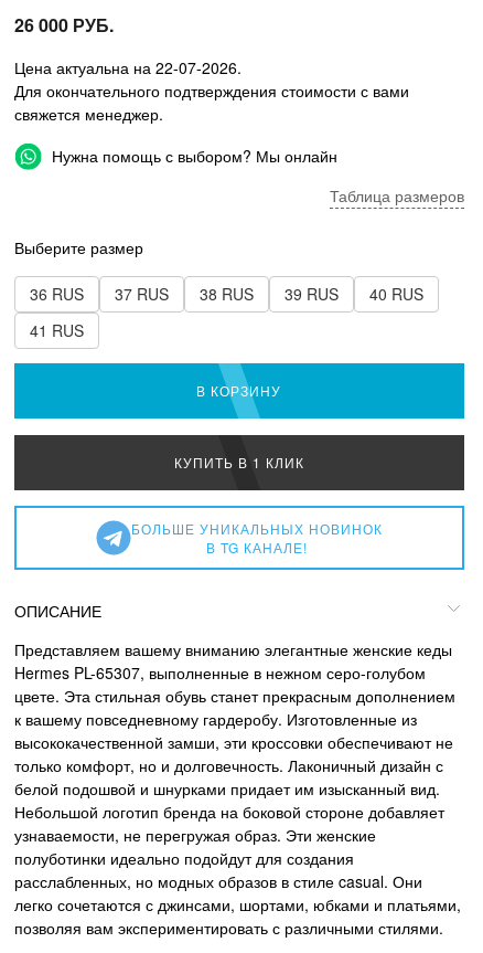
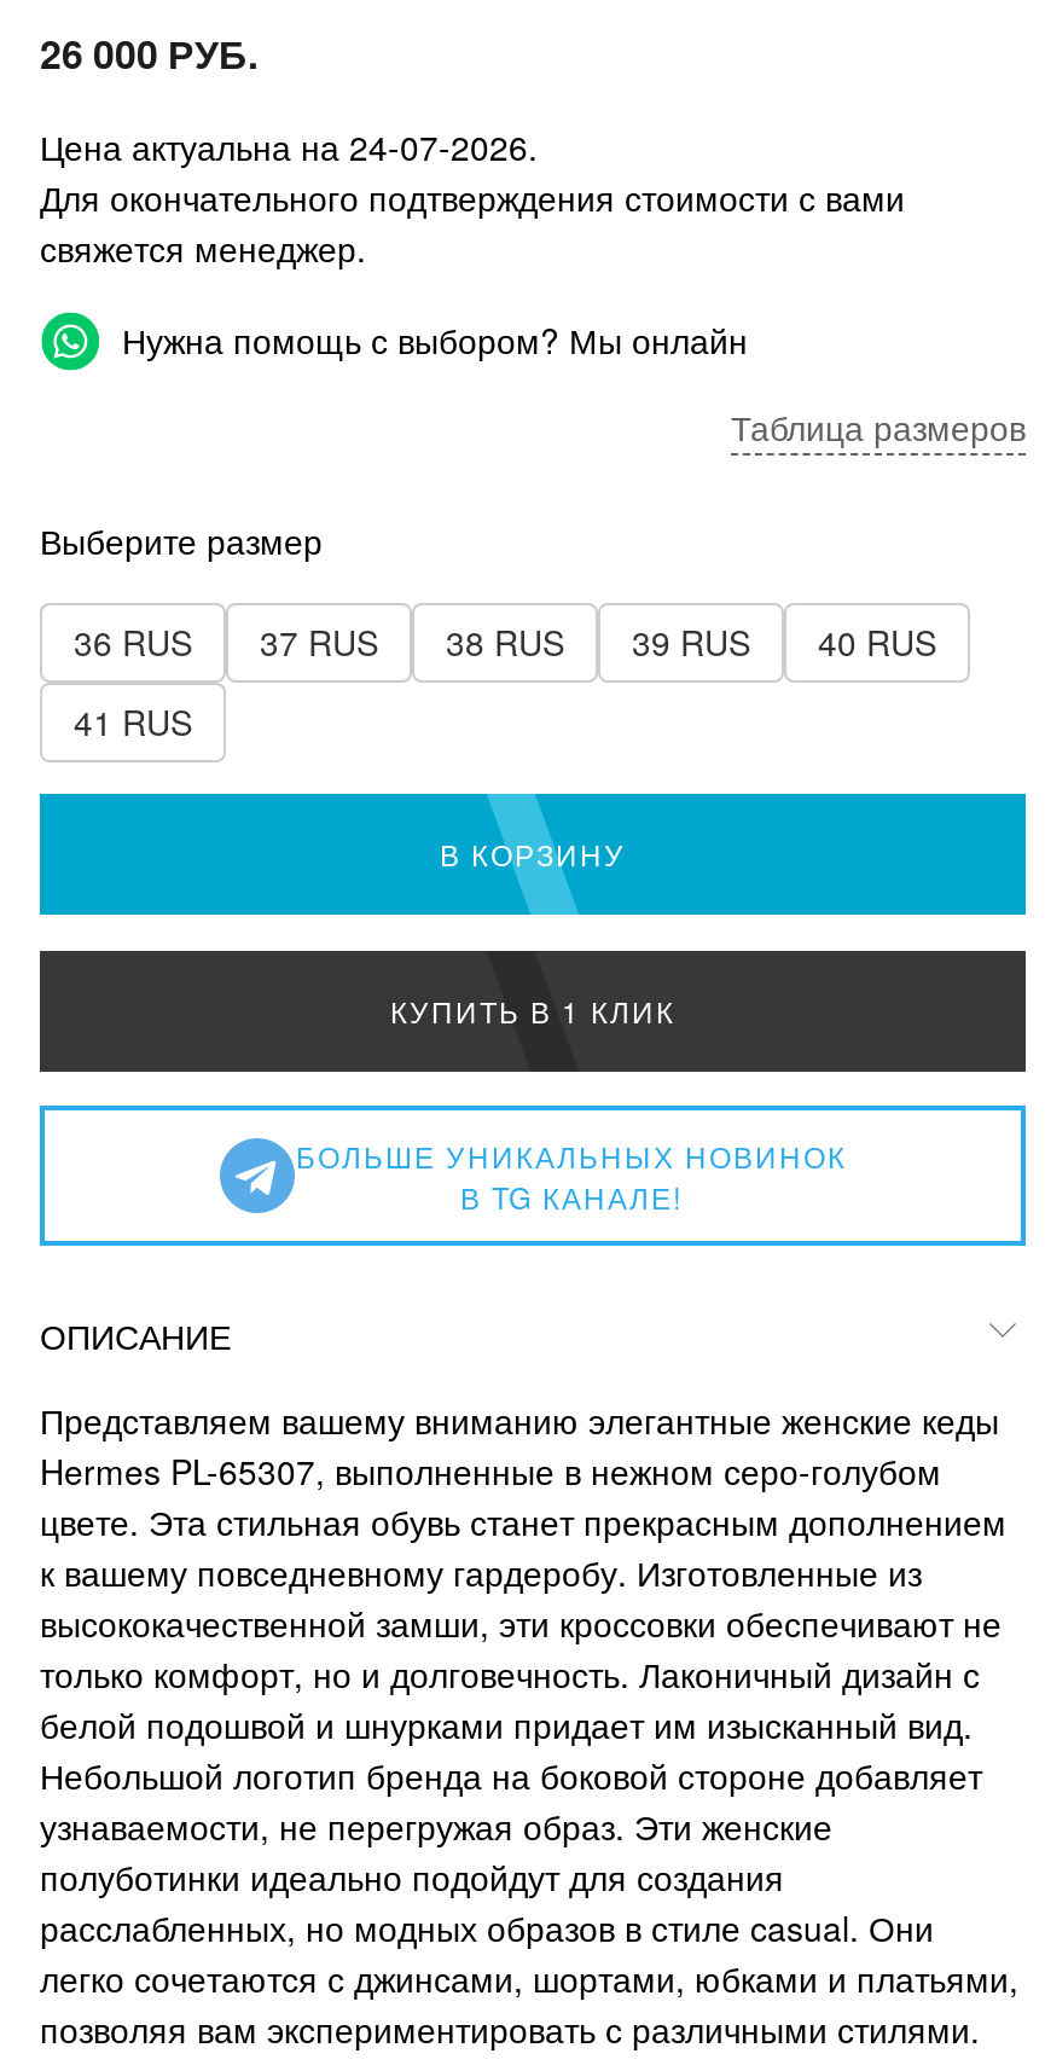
- Цена актуальна на 22-07-2026.
+ Цена актуальна на 24-07-2026.
